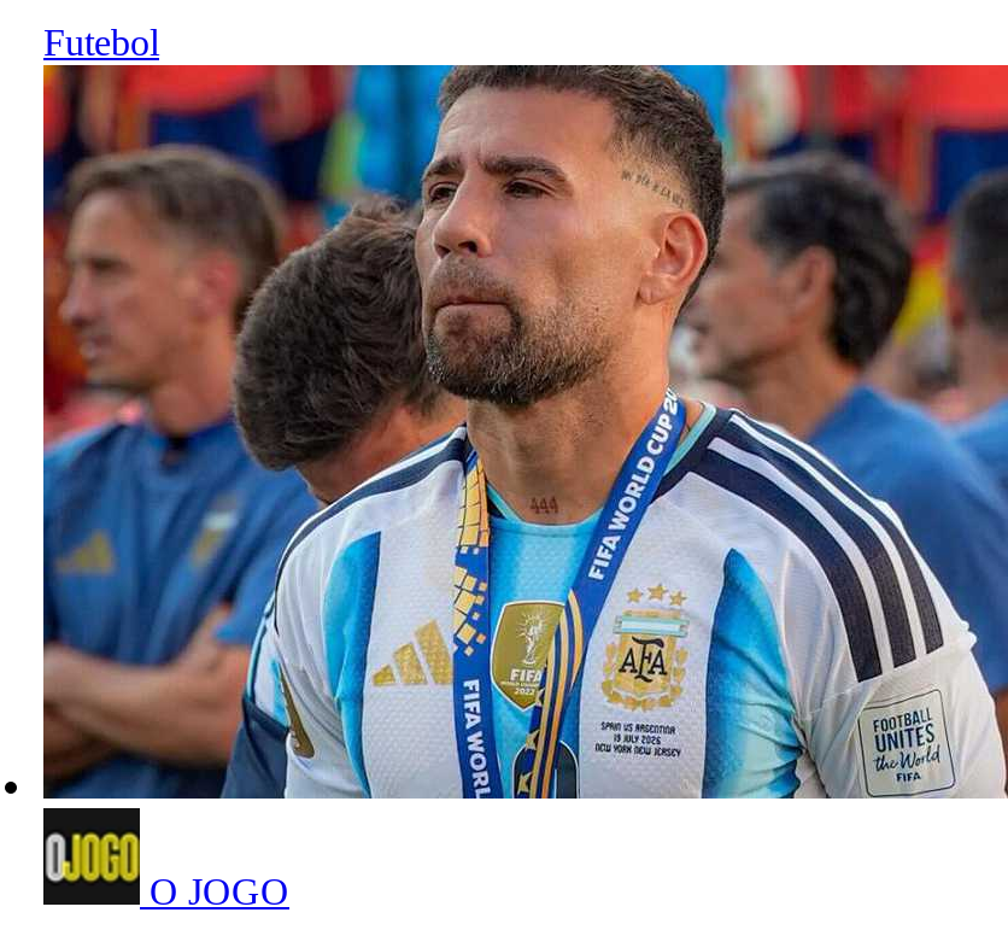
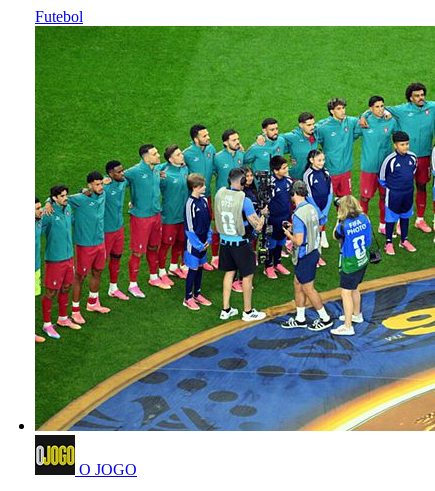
- [image]
+ [image]
